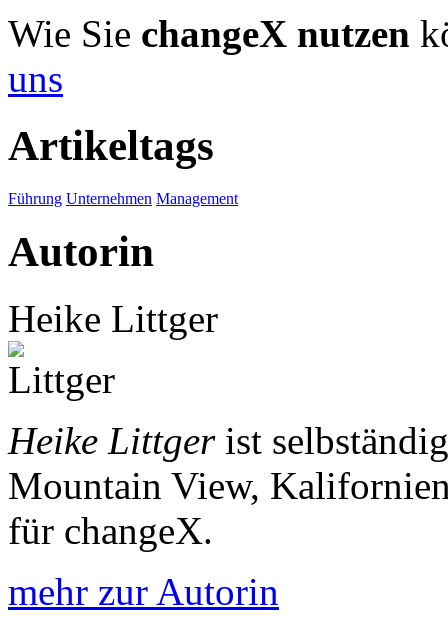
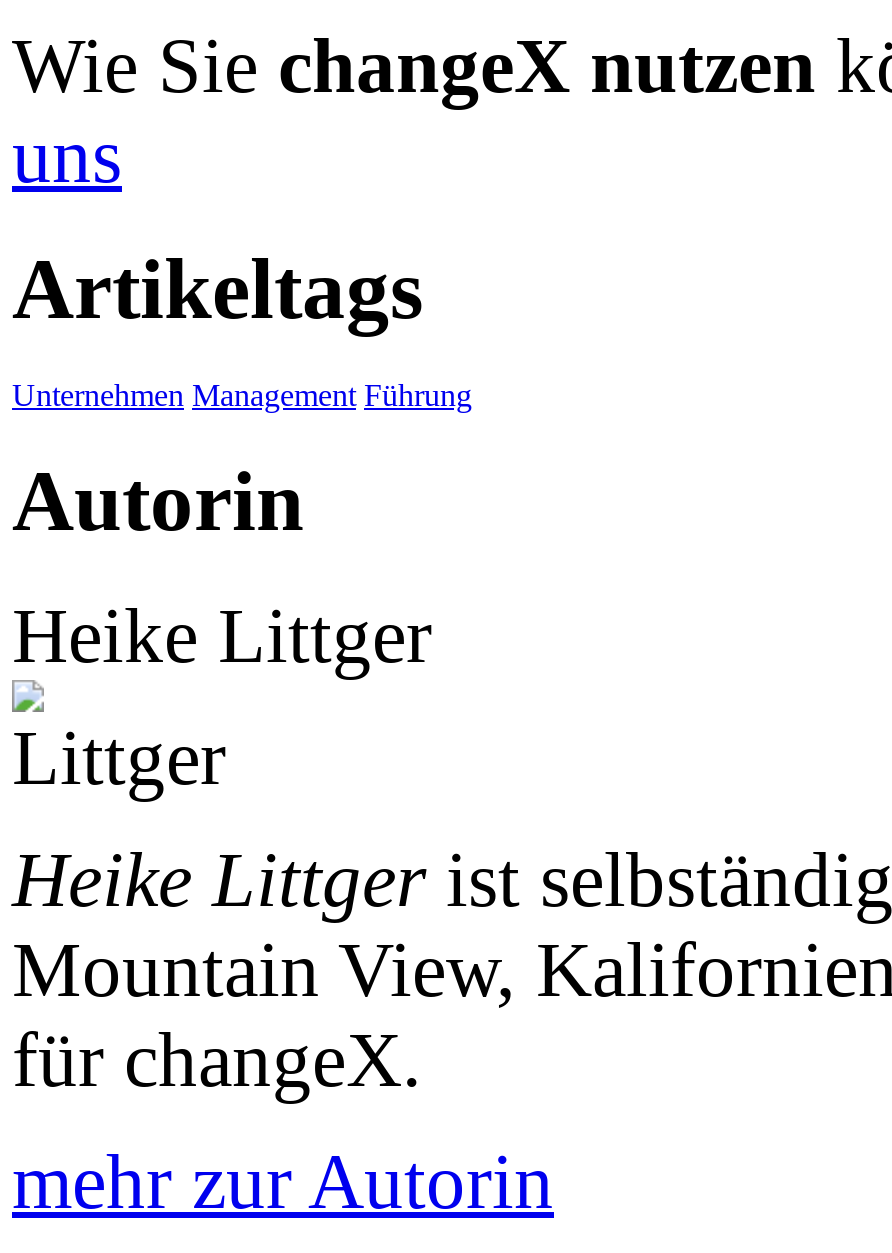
- Führung Unternehmen Management
+ Unternehmen Management Führung
